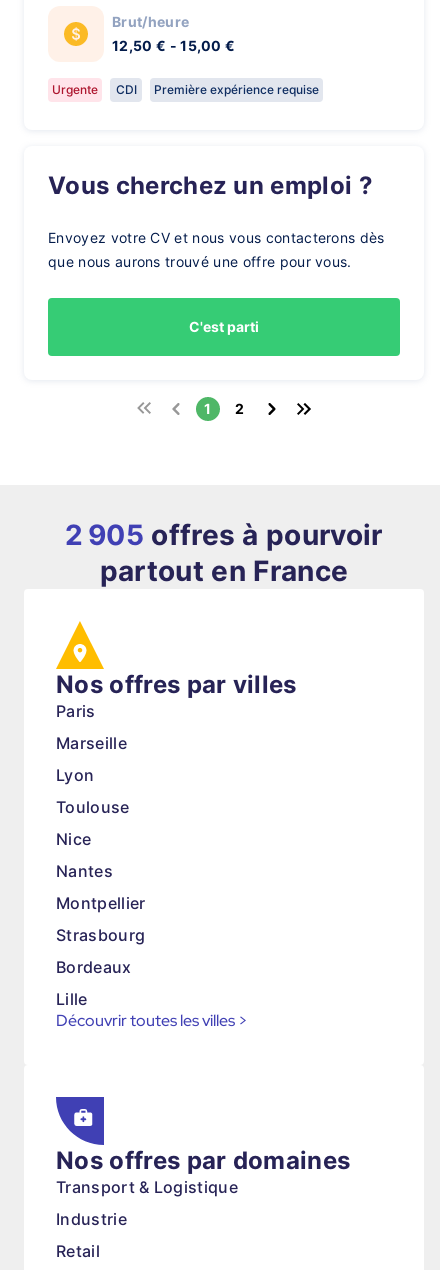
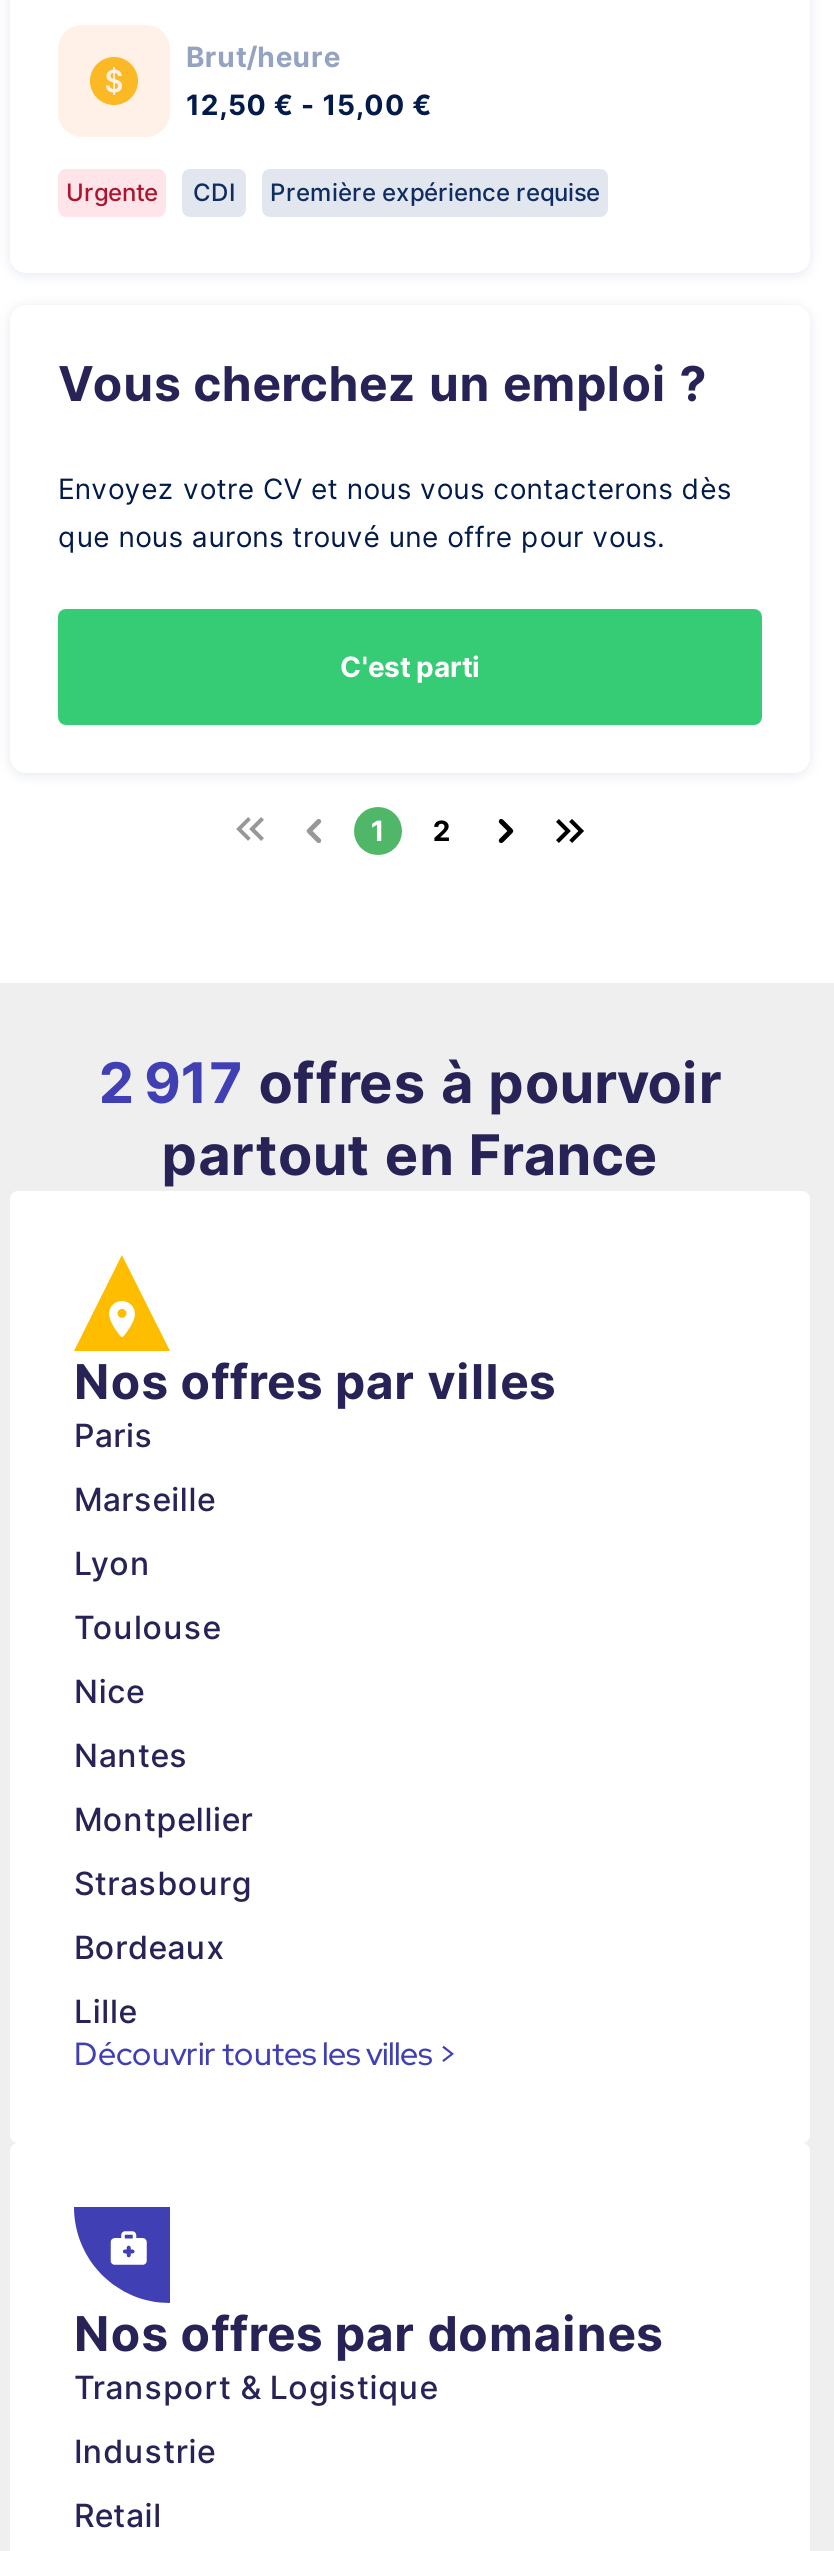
- 2 905 offres à pourvoir
+ 2 917 offres à pourvoir
